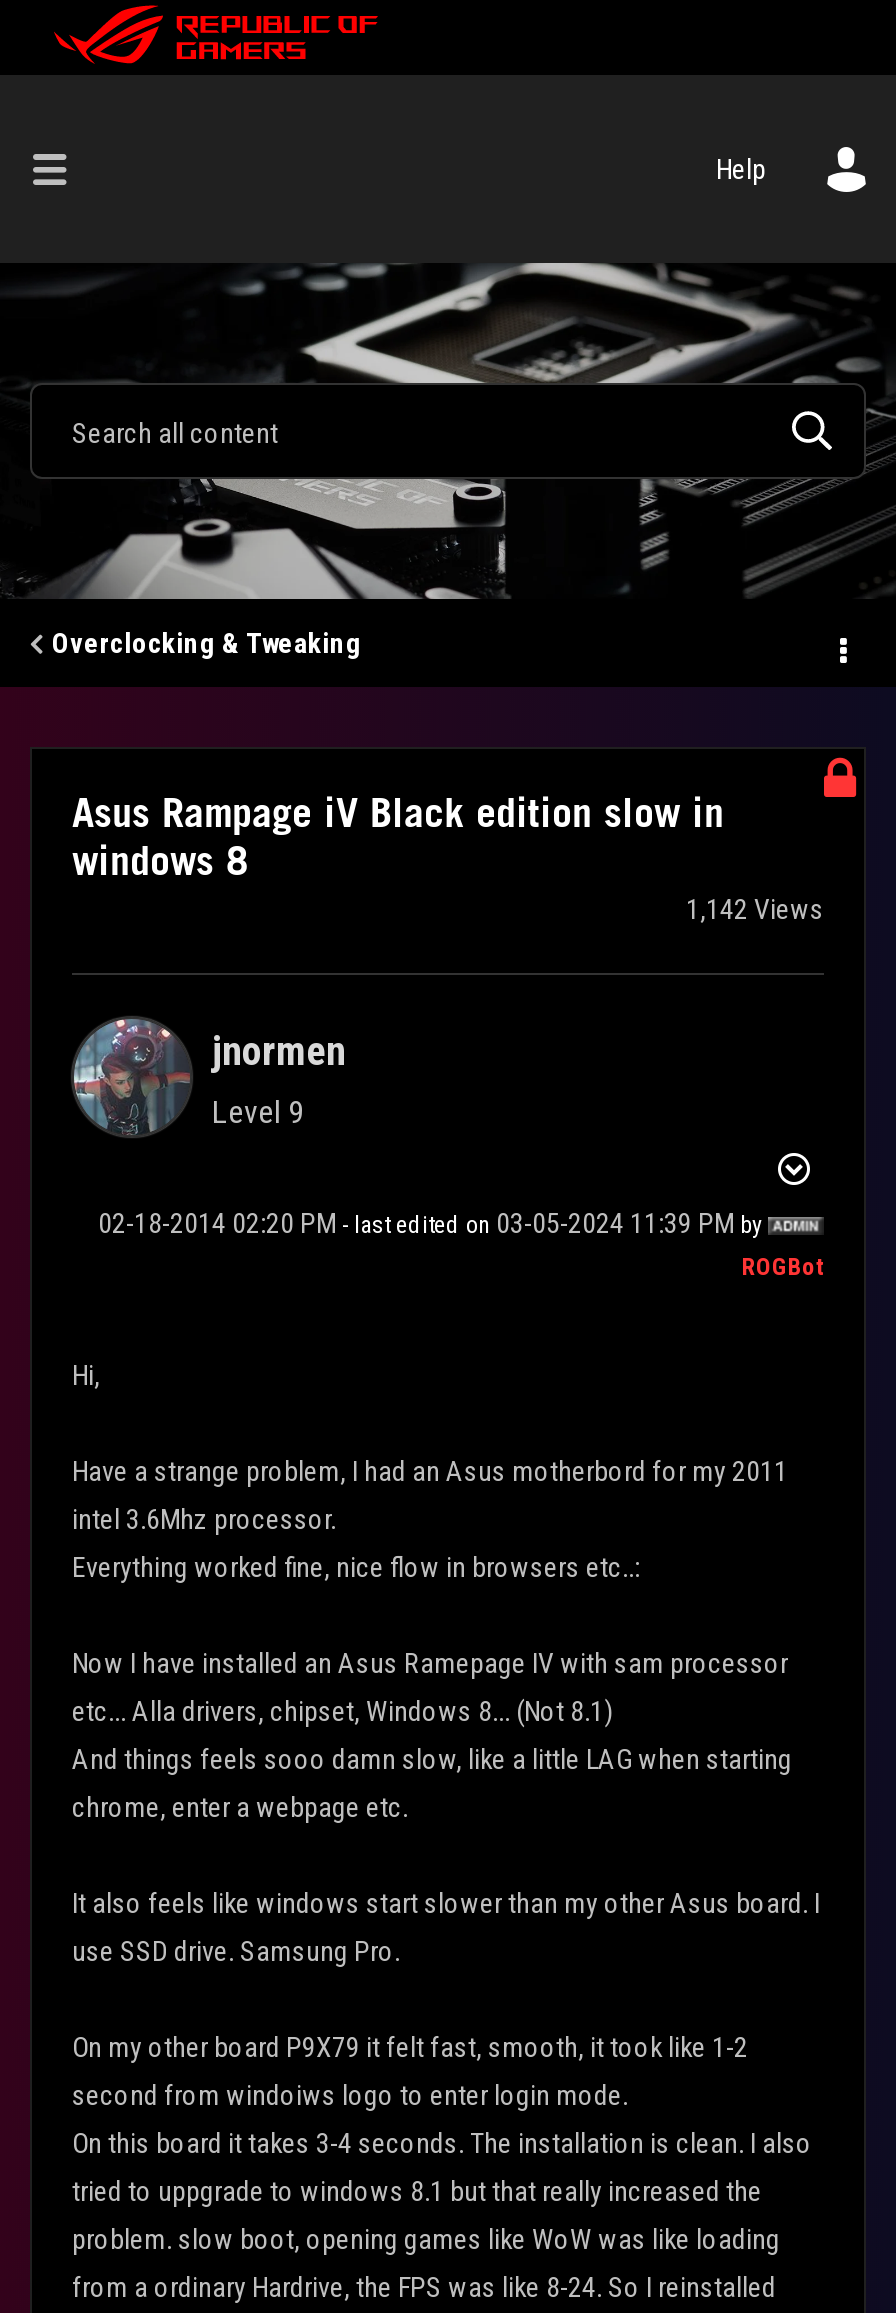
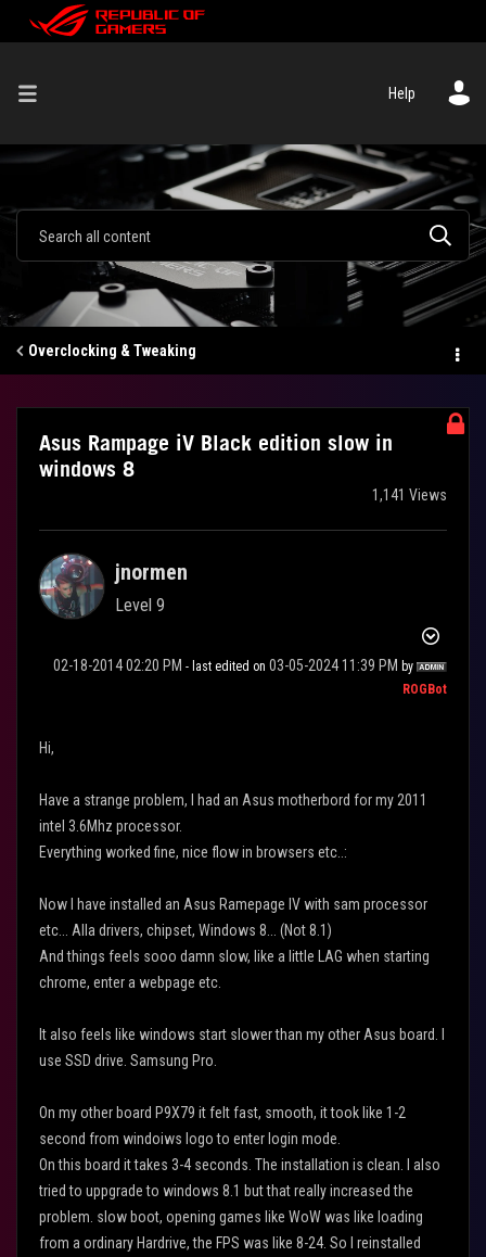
- 1,142 Views
+ 1,141 Views
